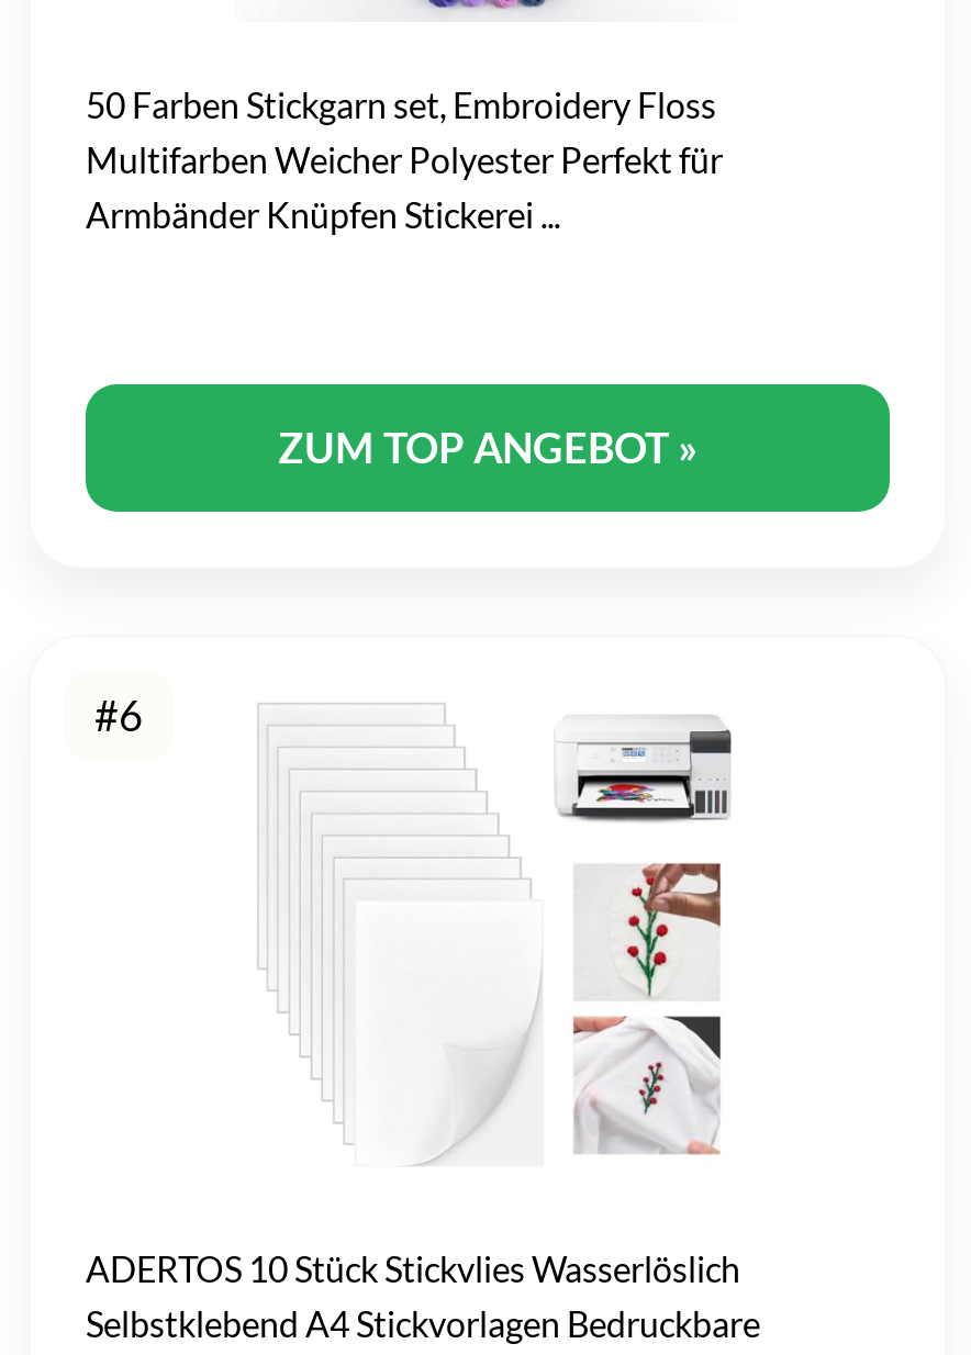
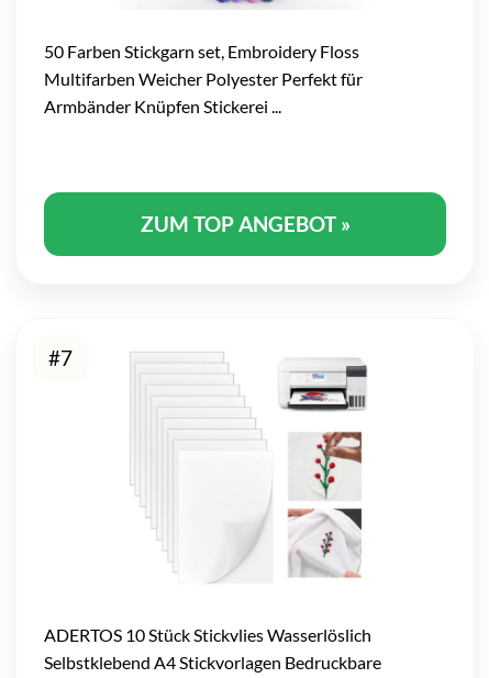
- #6
+ #7
